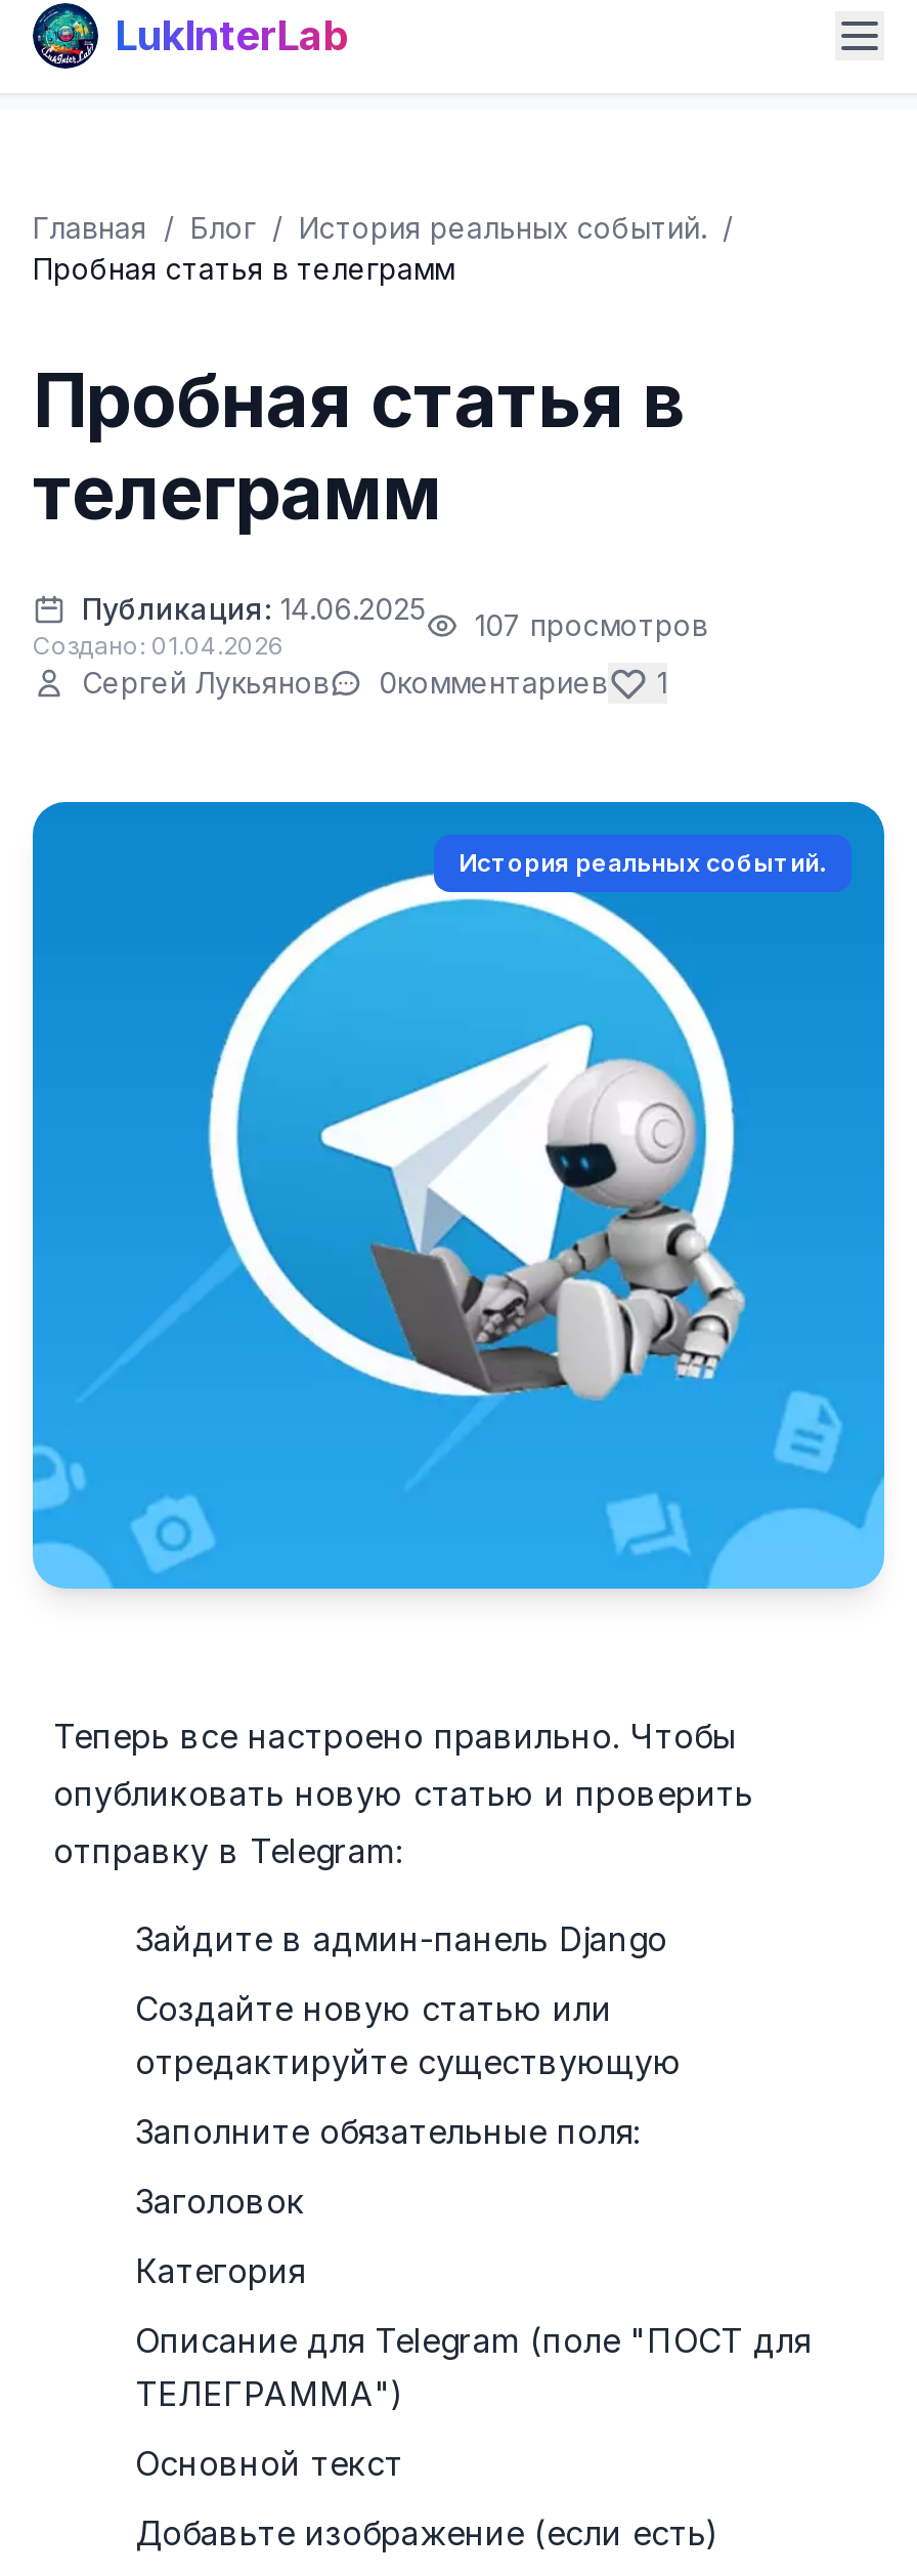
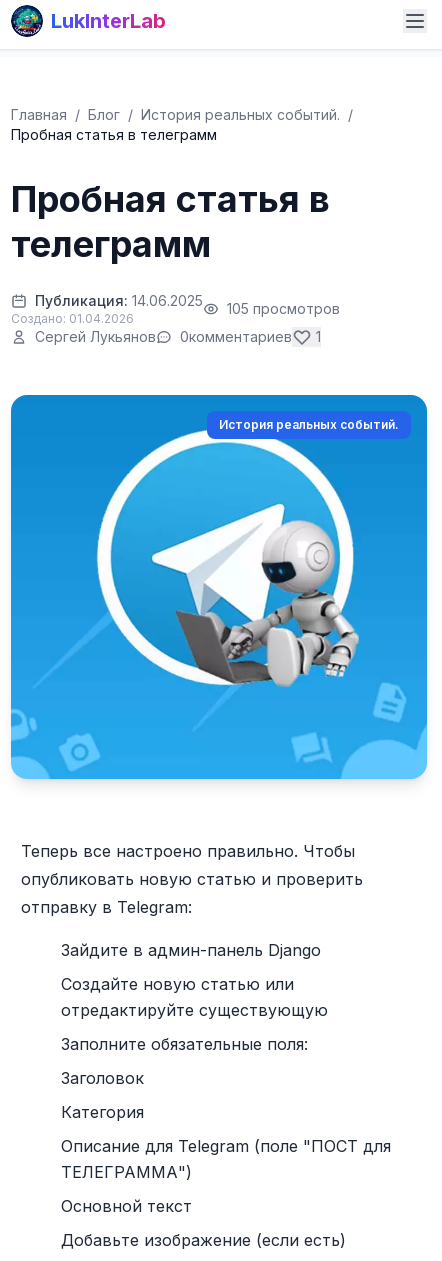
- Публикация: 14.06.2025 107 просмотров
+ Публикация: 14.06.2025 105 просмотров
